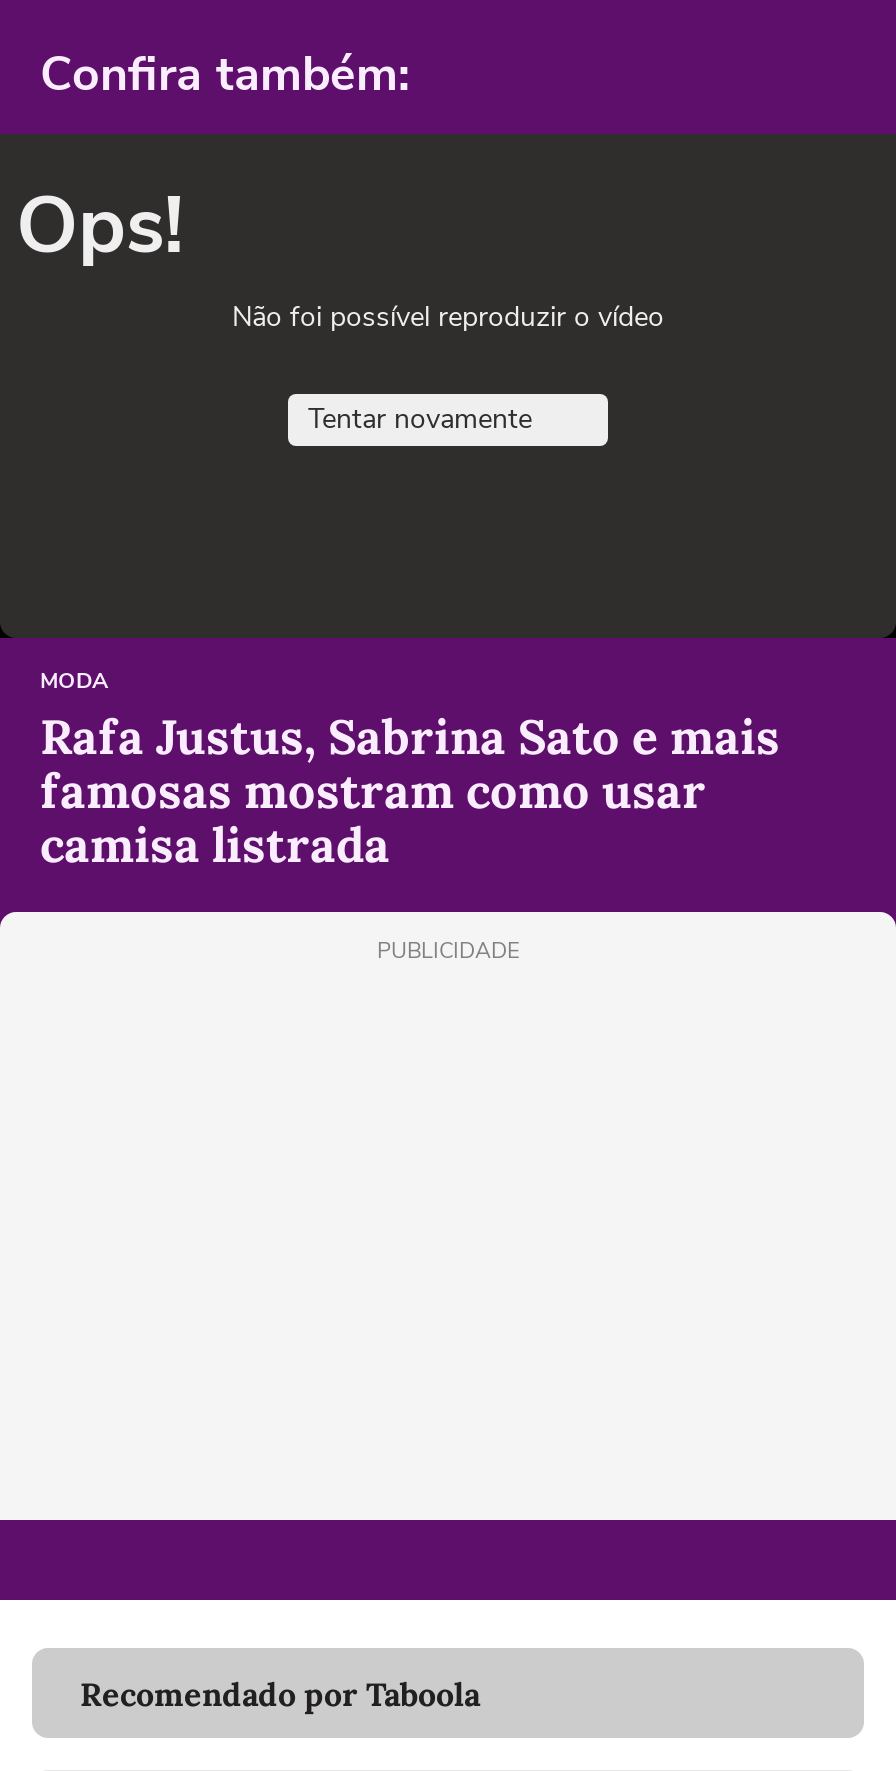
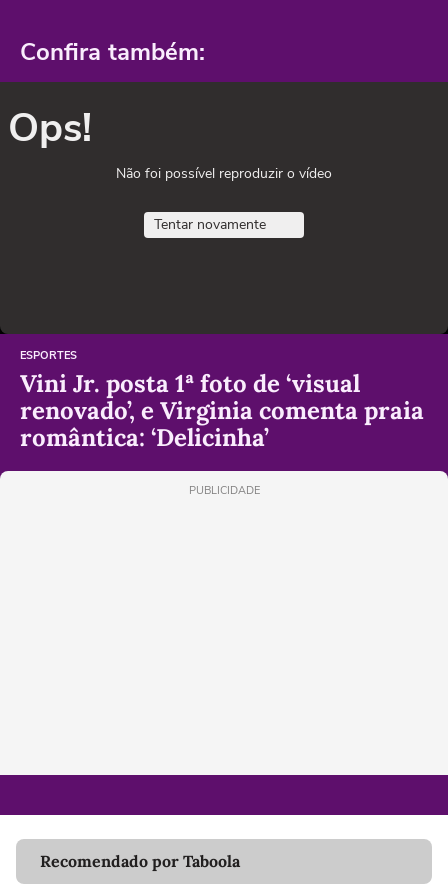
- MODA
- Rafa Justus, Sabrina Sato e mais
- famosas mostram como usar
- camisa listrada
+ ESPORTES
+ Vini Jr. posta 1ª foto de ‘visual
+ renovado’, e Virginia comenta praia
+ romântica: ‘Delicinha’
